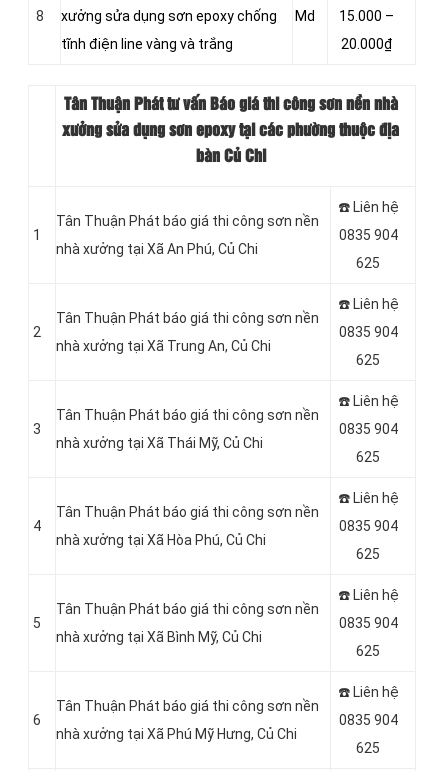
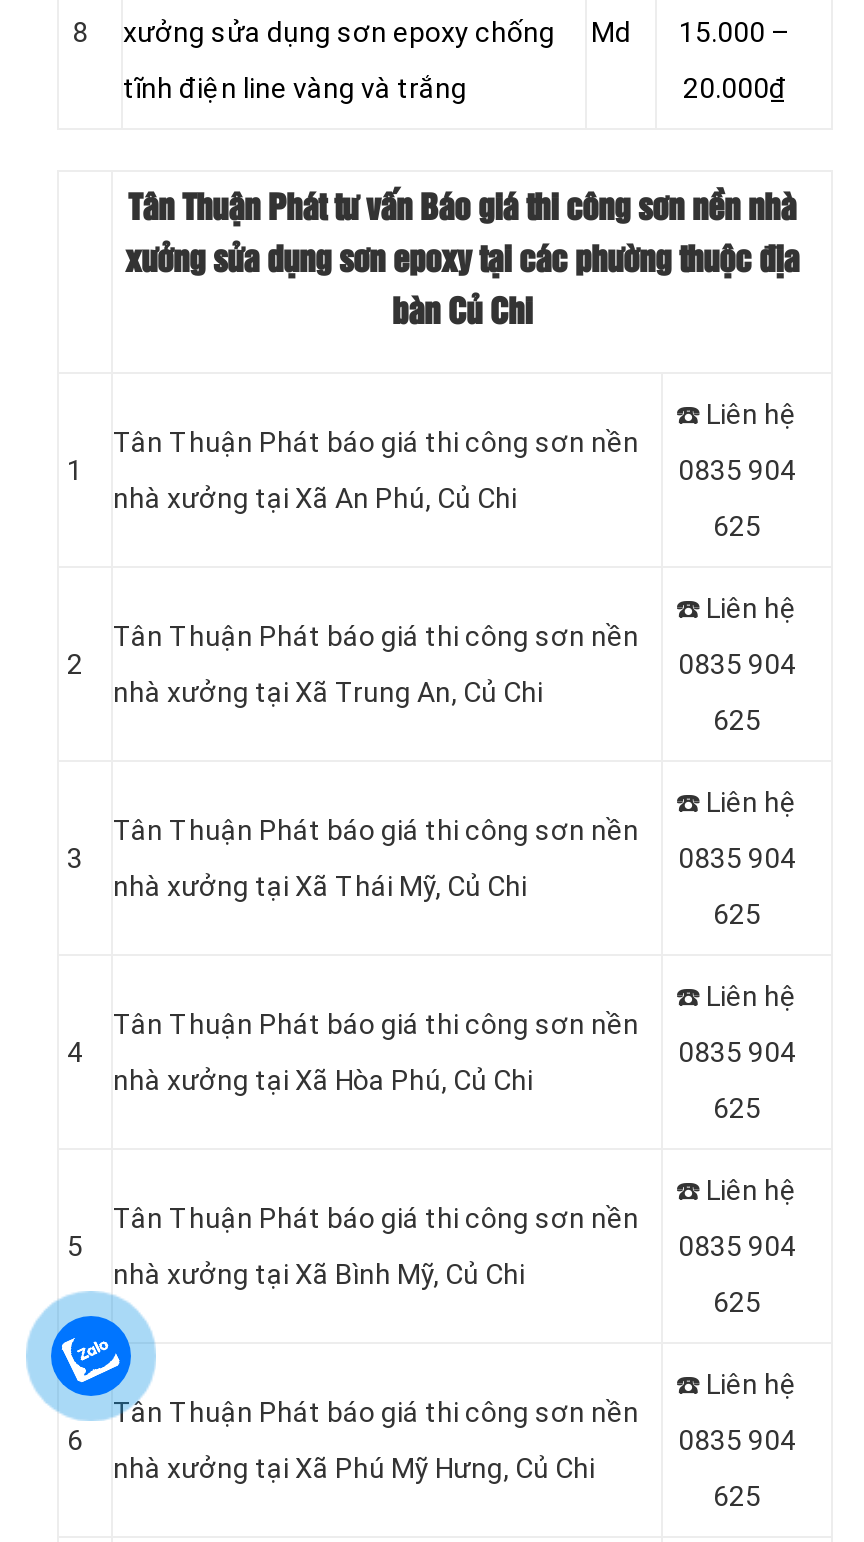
+ [image]
